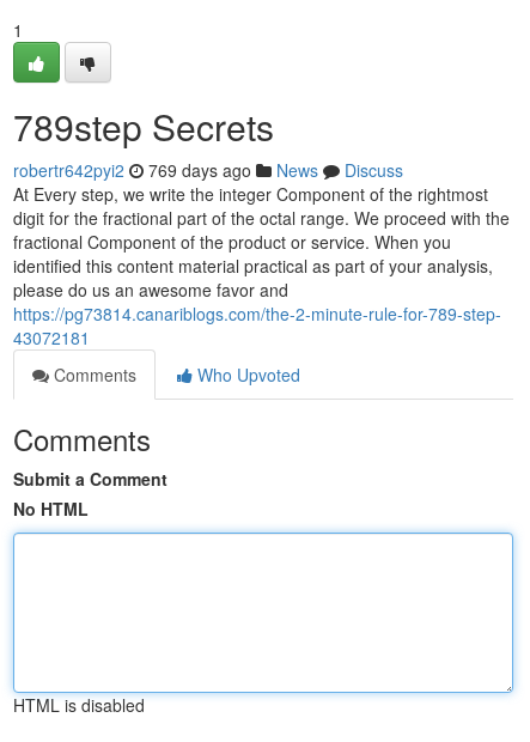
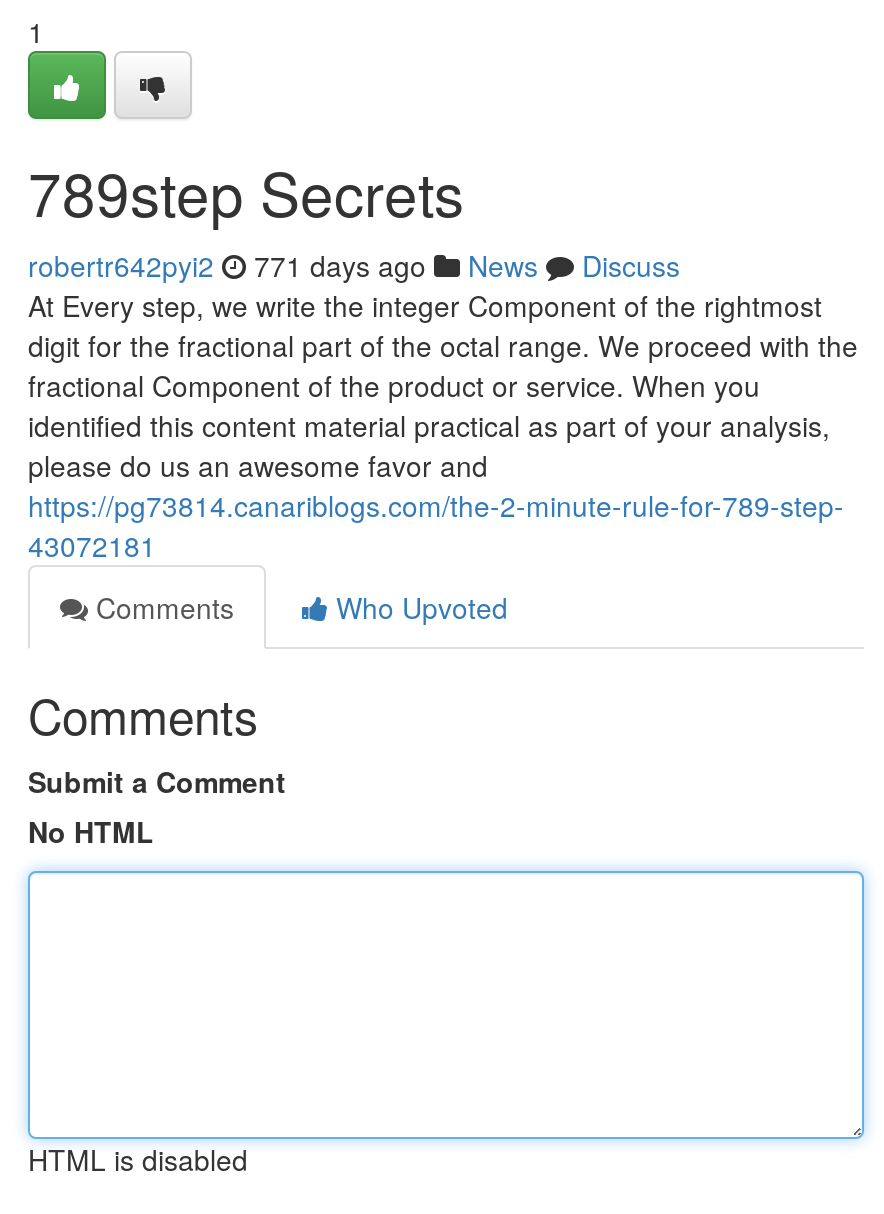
- robertr642pyi2 769 days ago News Discuss
+ robertr642pyi2 771 days ago News Discuss
